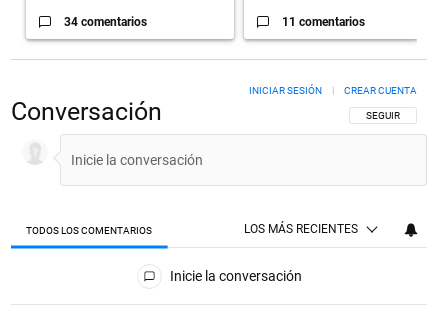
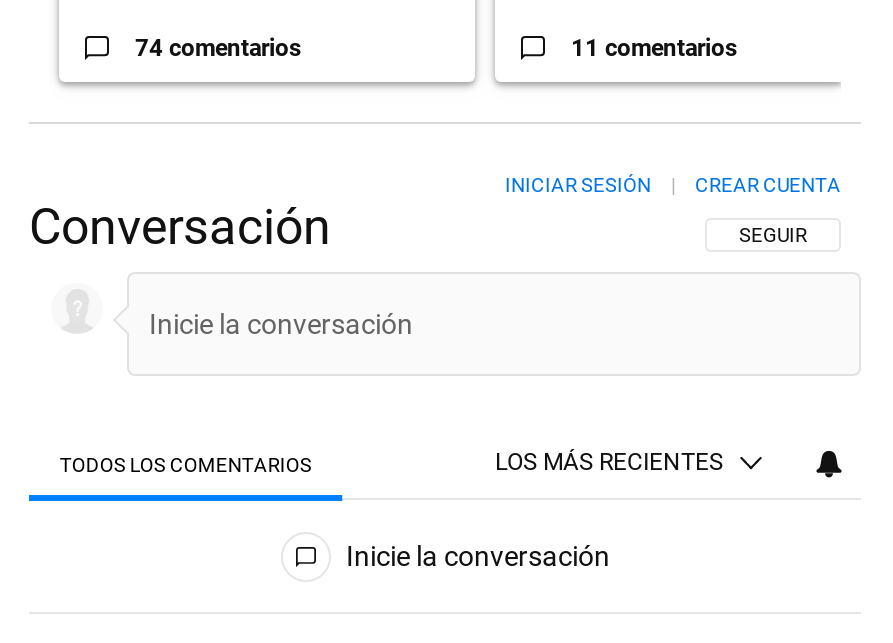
- 34 comentarios
+ 74 comentarios
